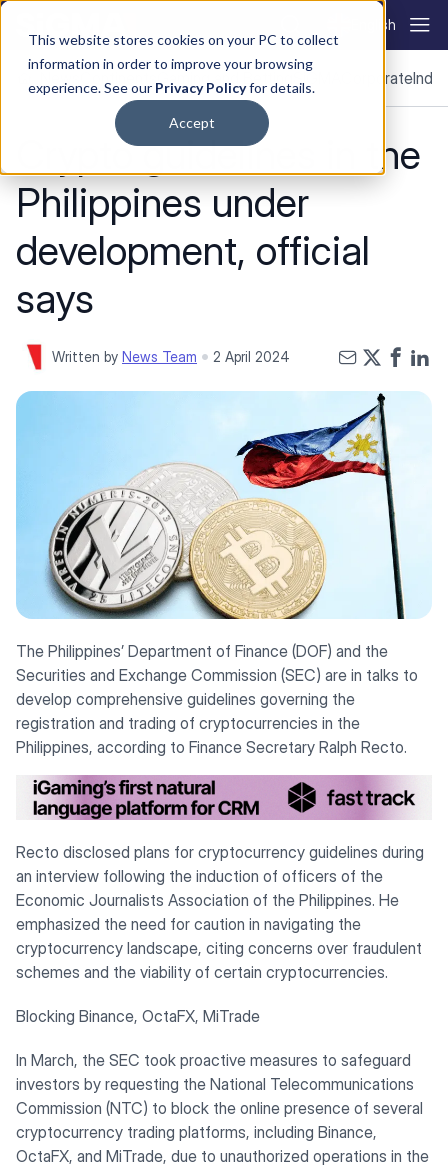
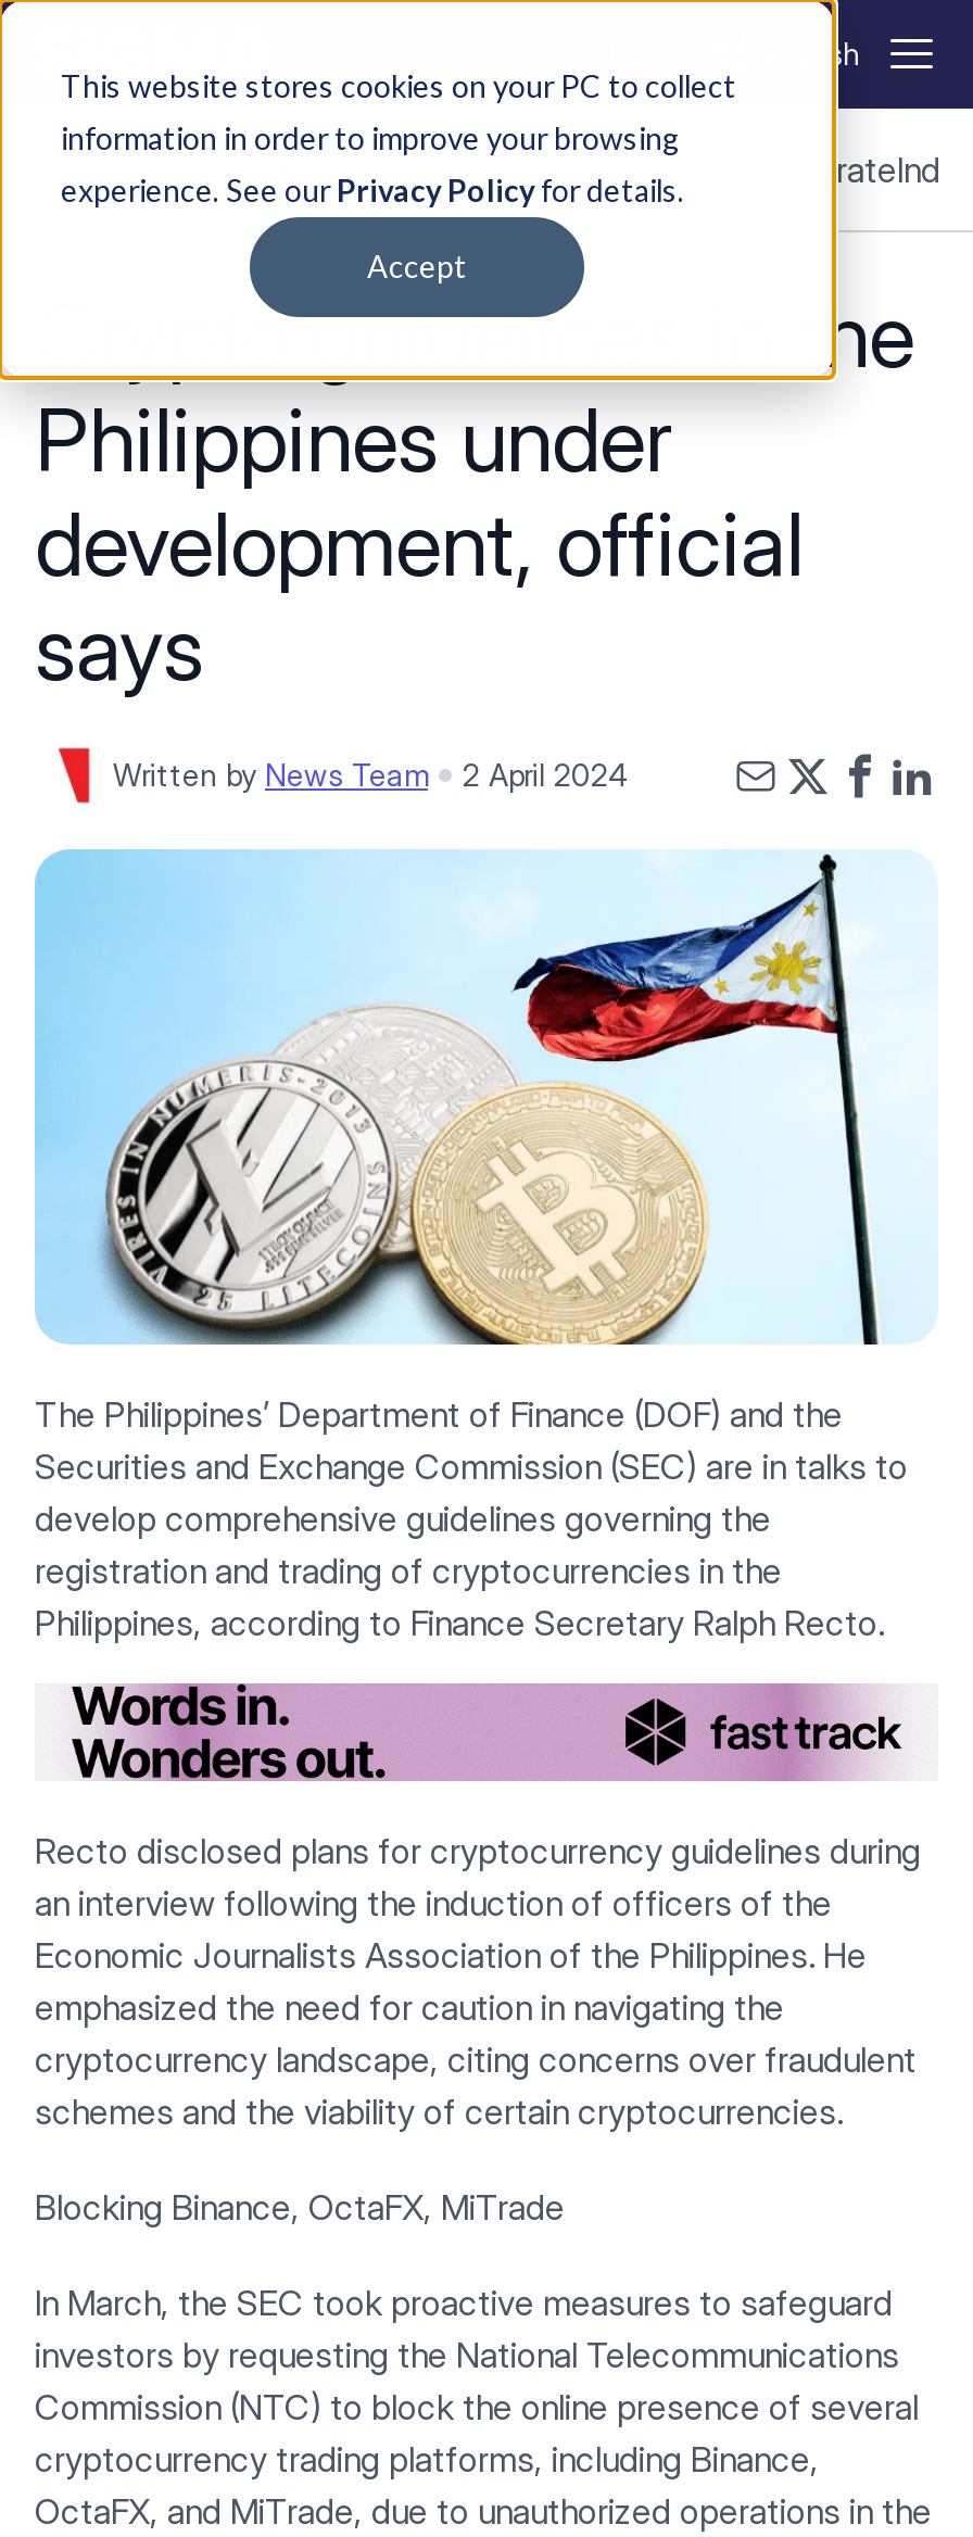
- [image]
+ [image]
